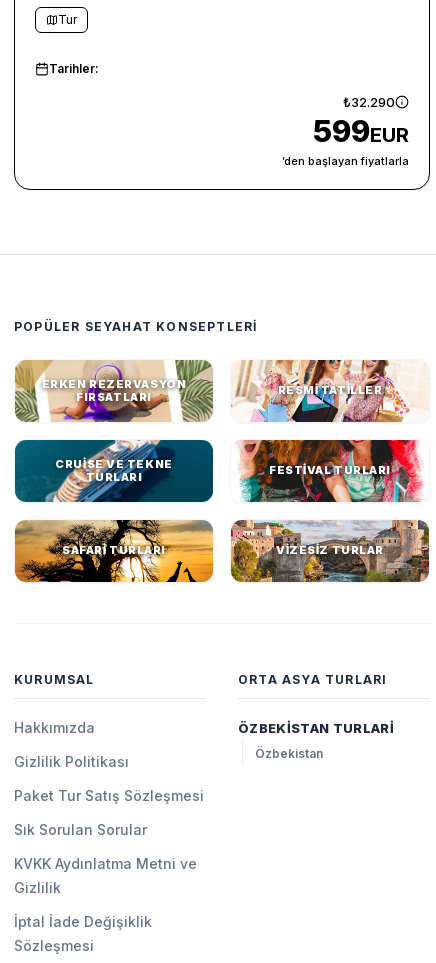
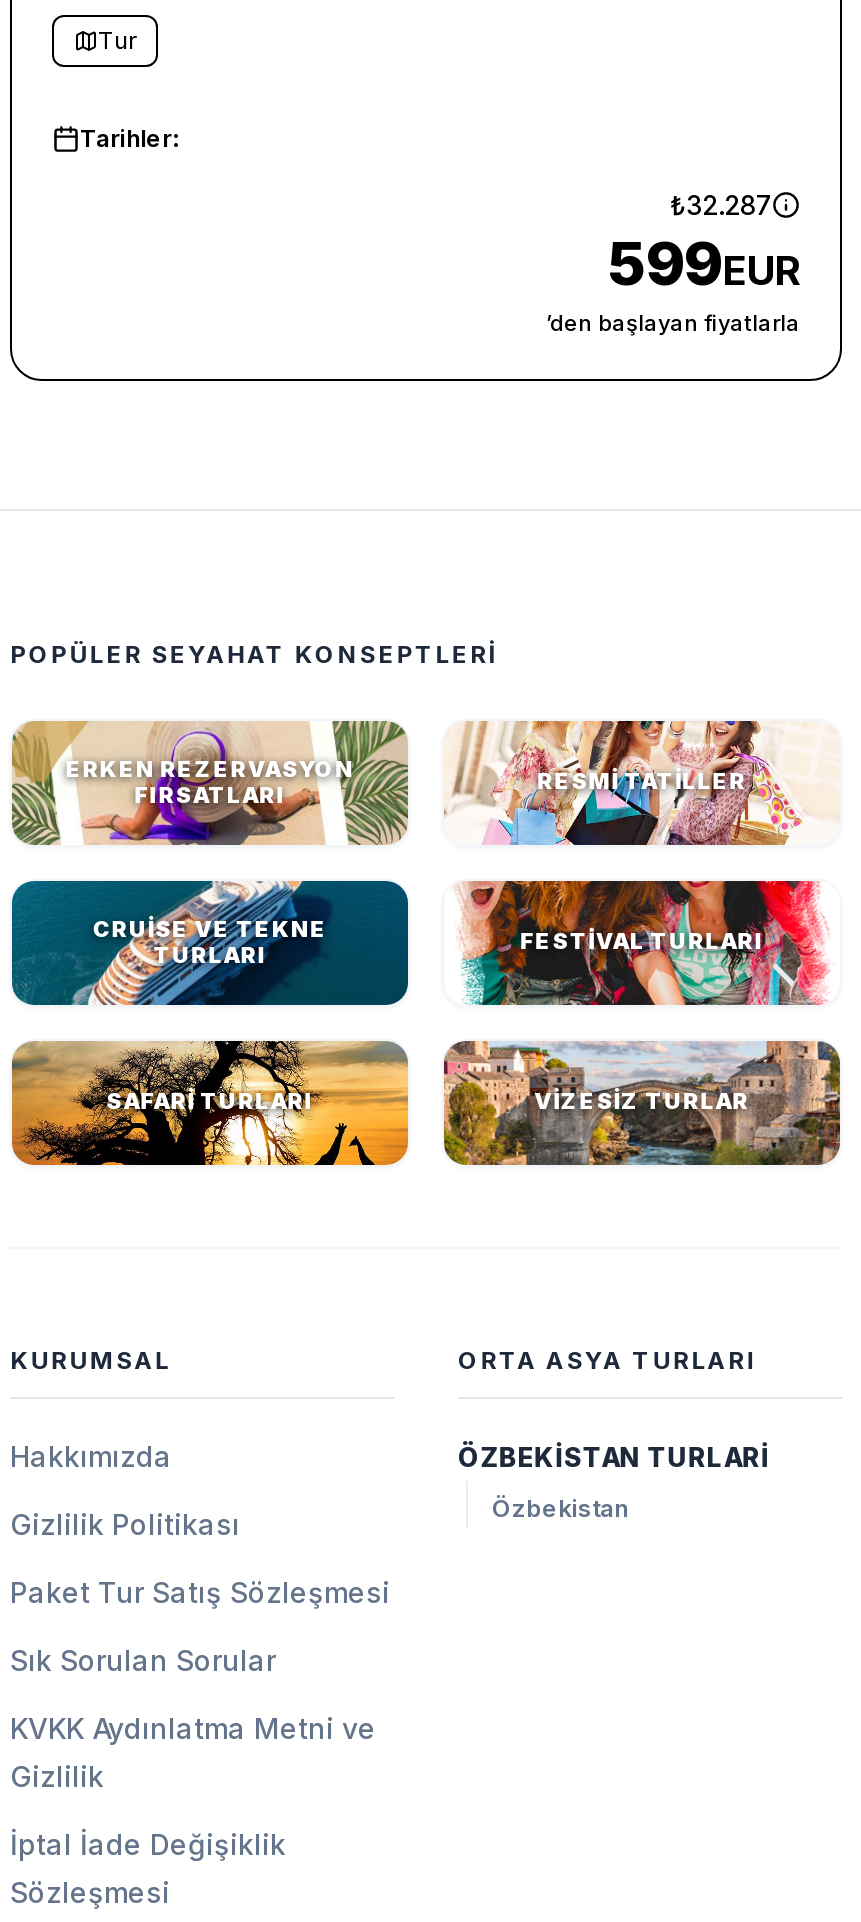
- ₺32.290
+ ₺32.287
